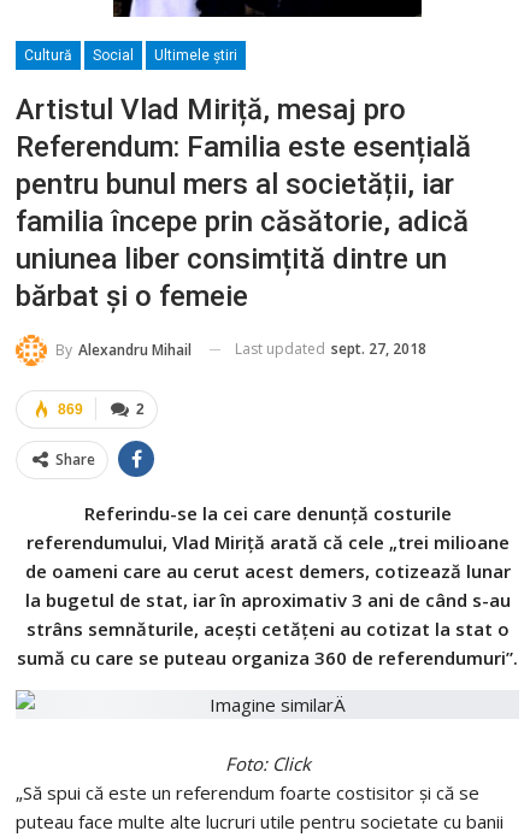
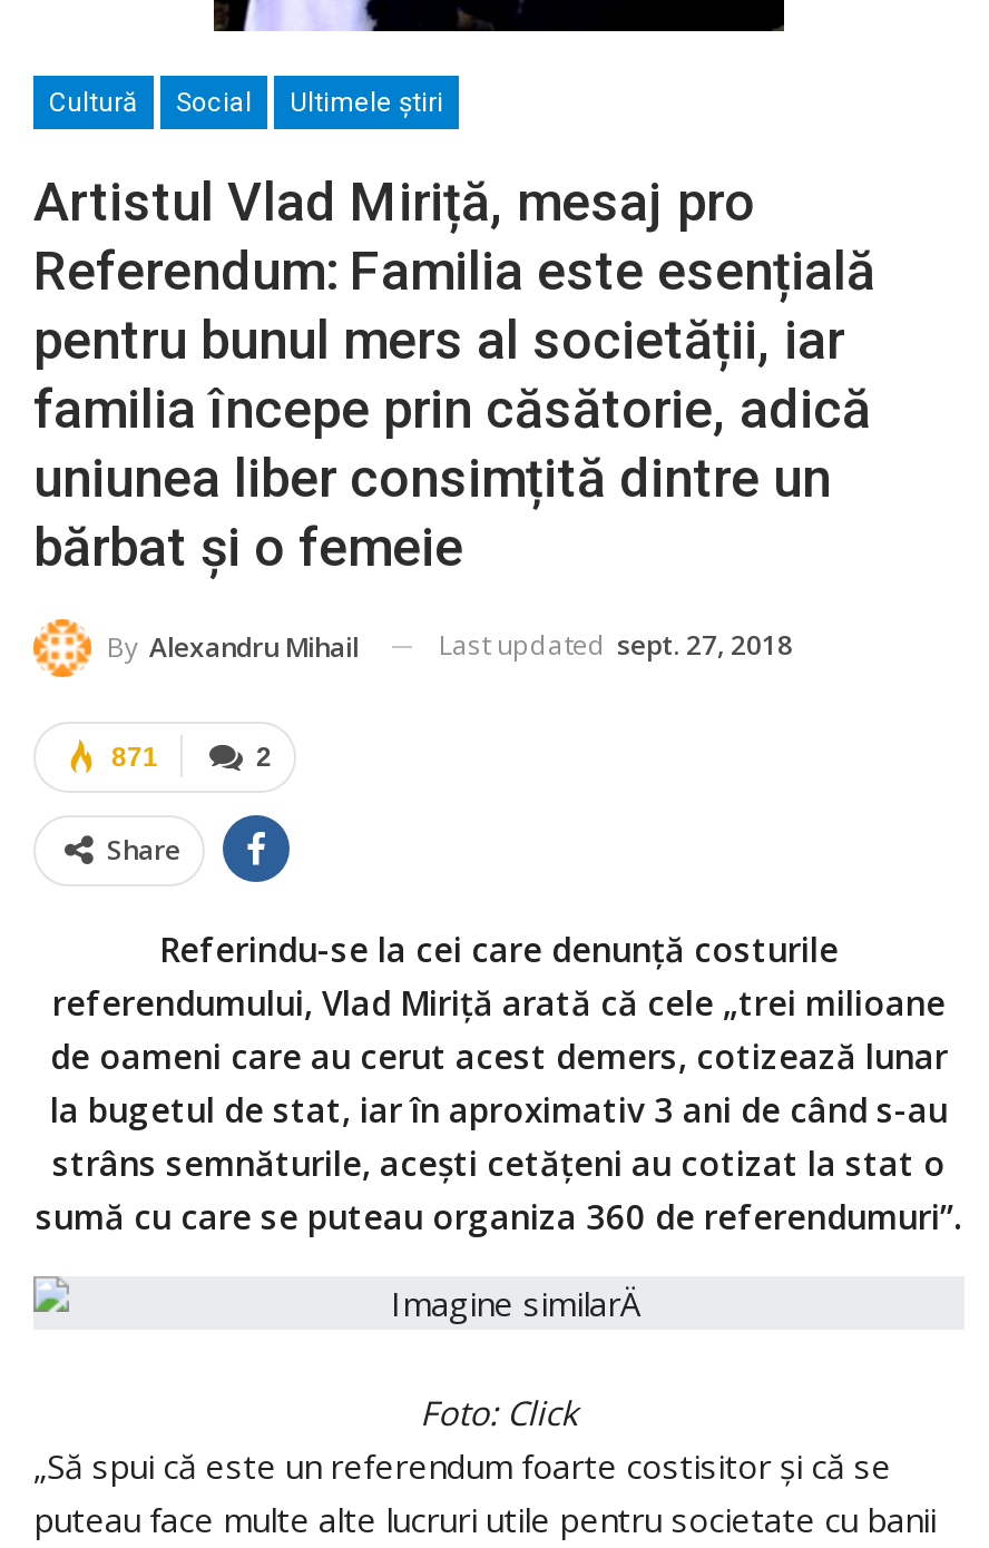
- 869
+ 871
